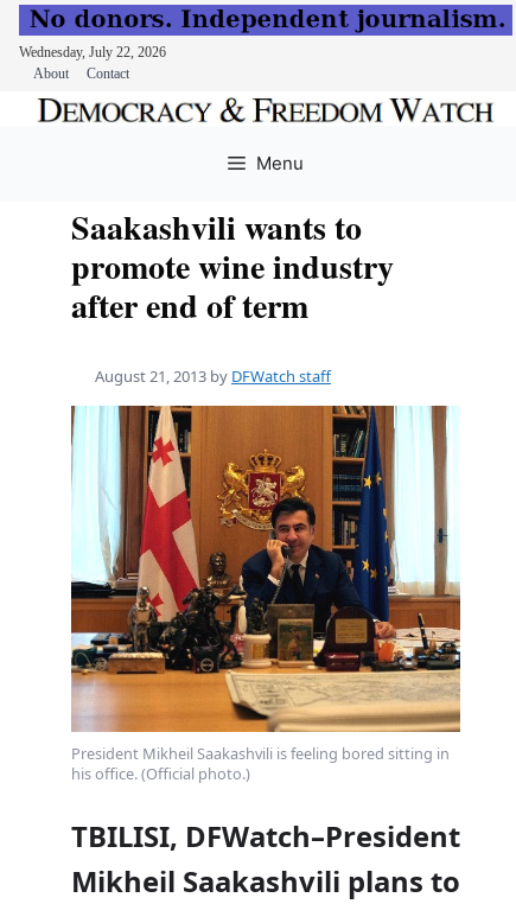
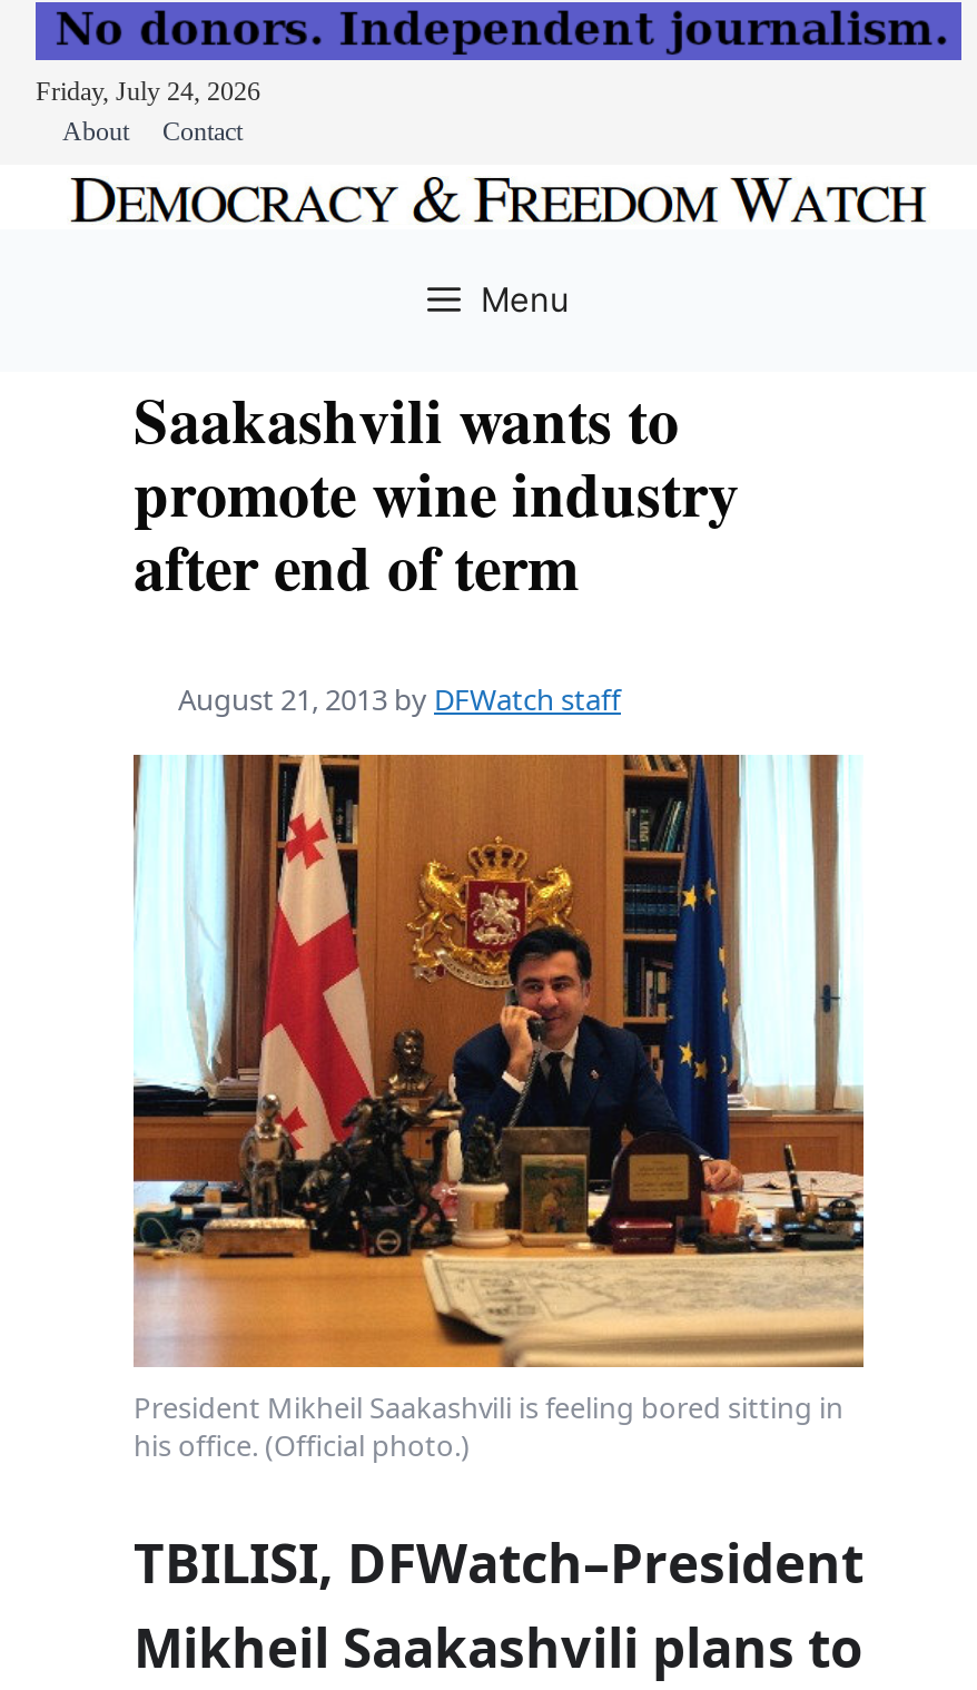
- Wednesday, July 22, 2026
+ Friday, July 24, 2026
